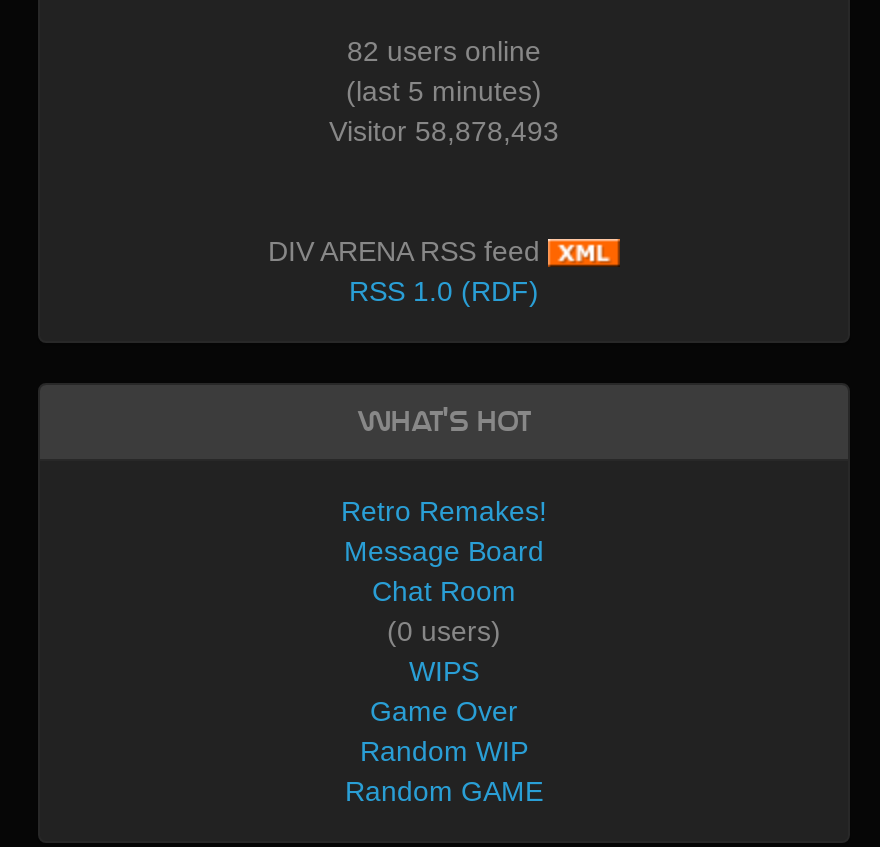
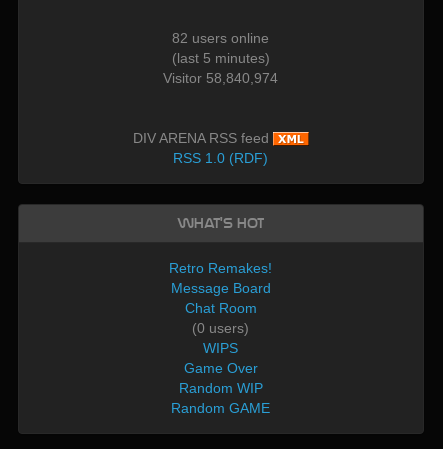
- Visitor 58,878,493
+ Visitor 58,840,974
